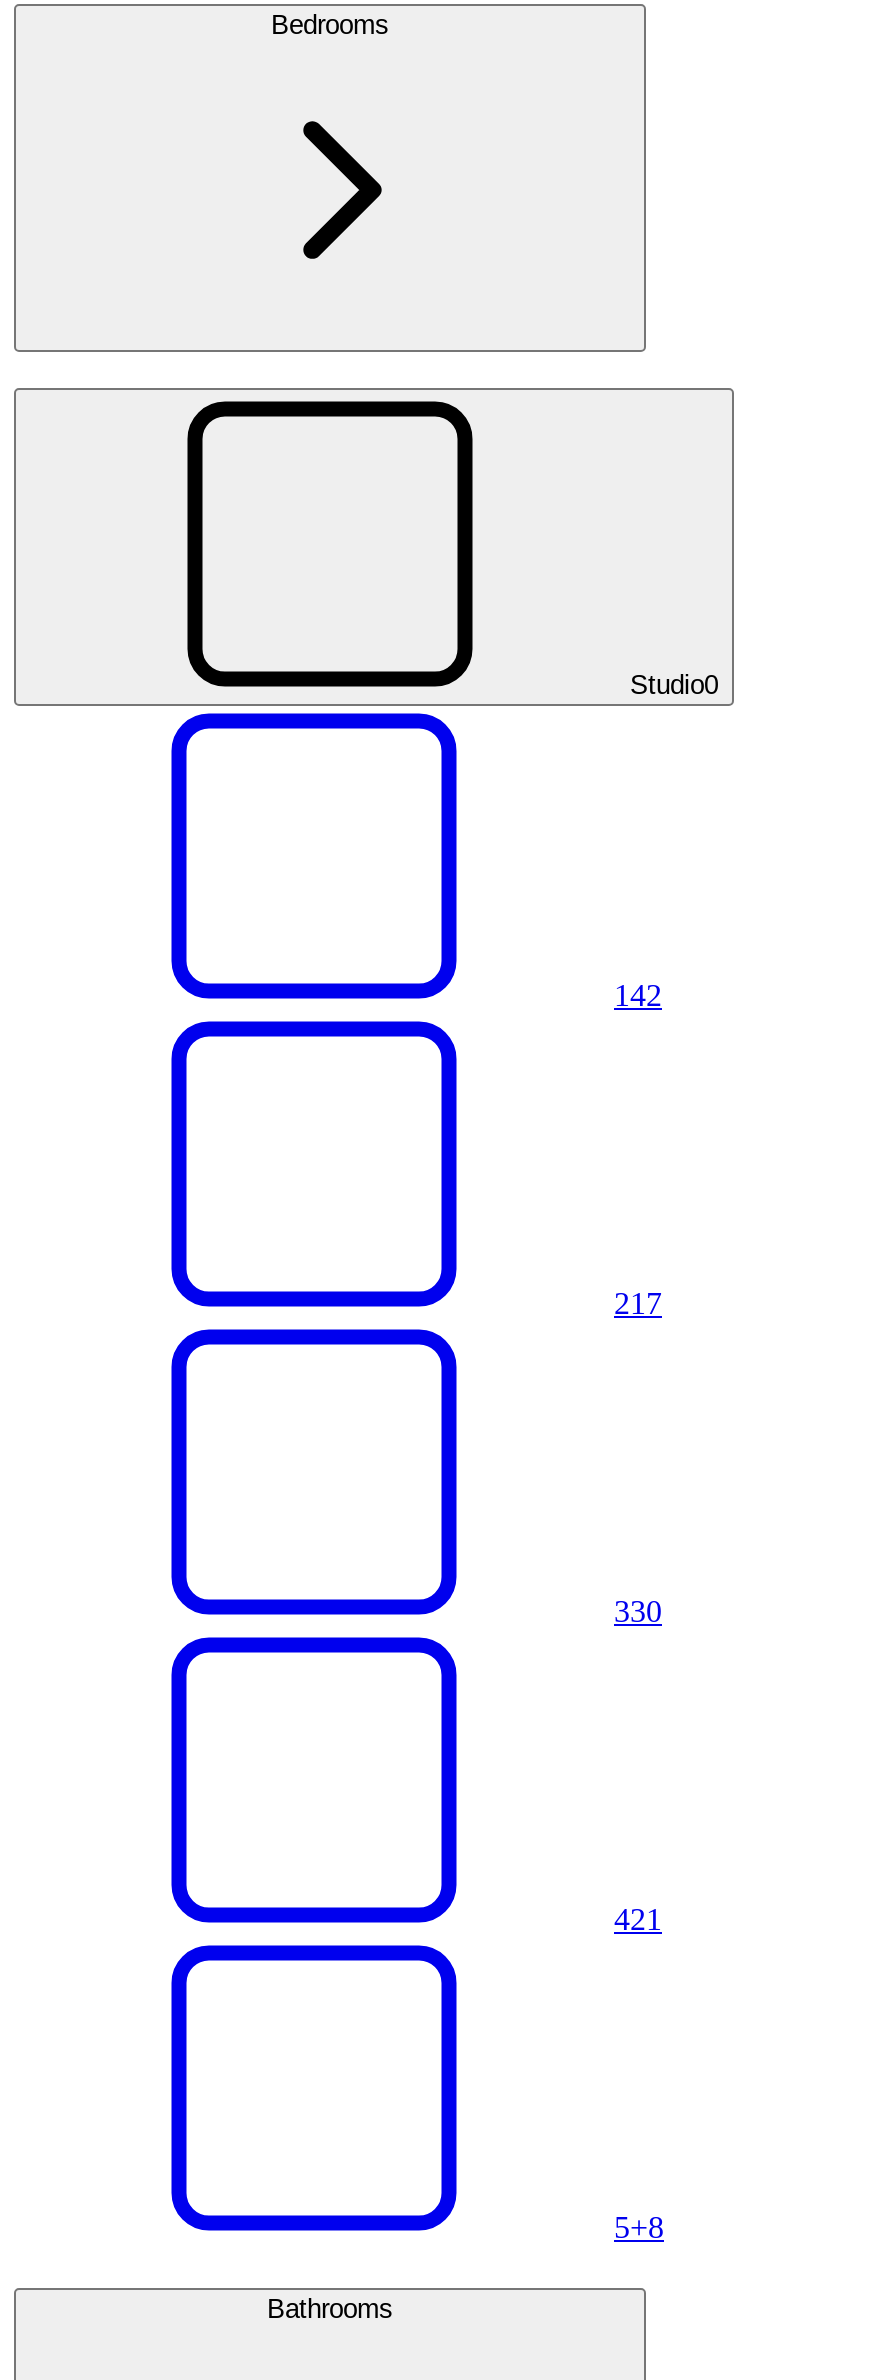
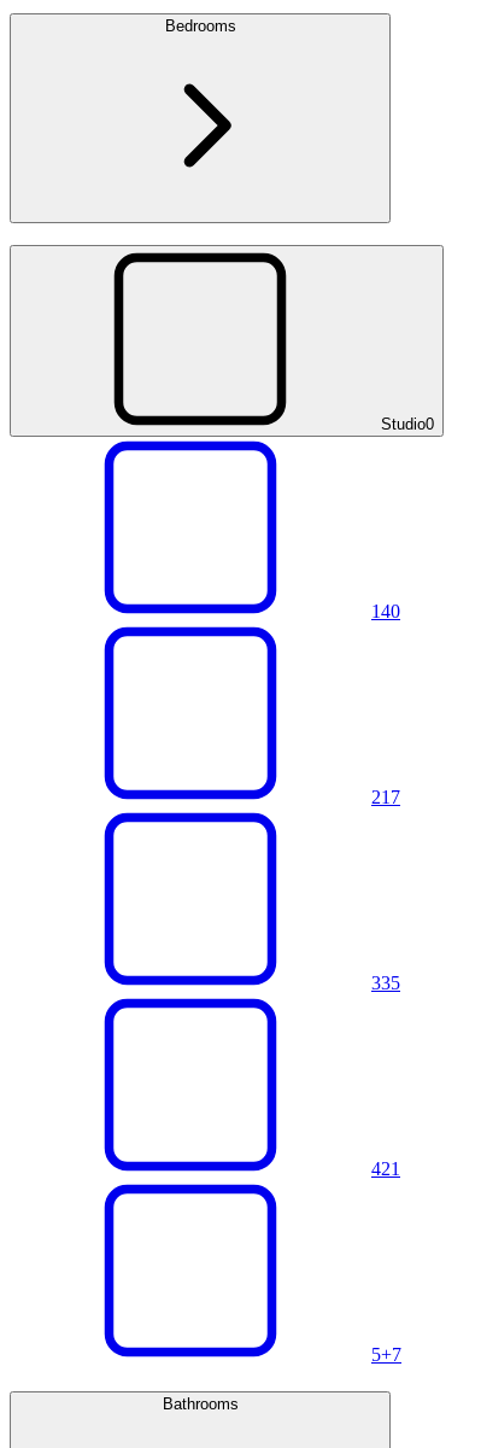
- 1 42
+ 1 40

- 330
+ 335

- 5+8
+ 5+7
